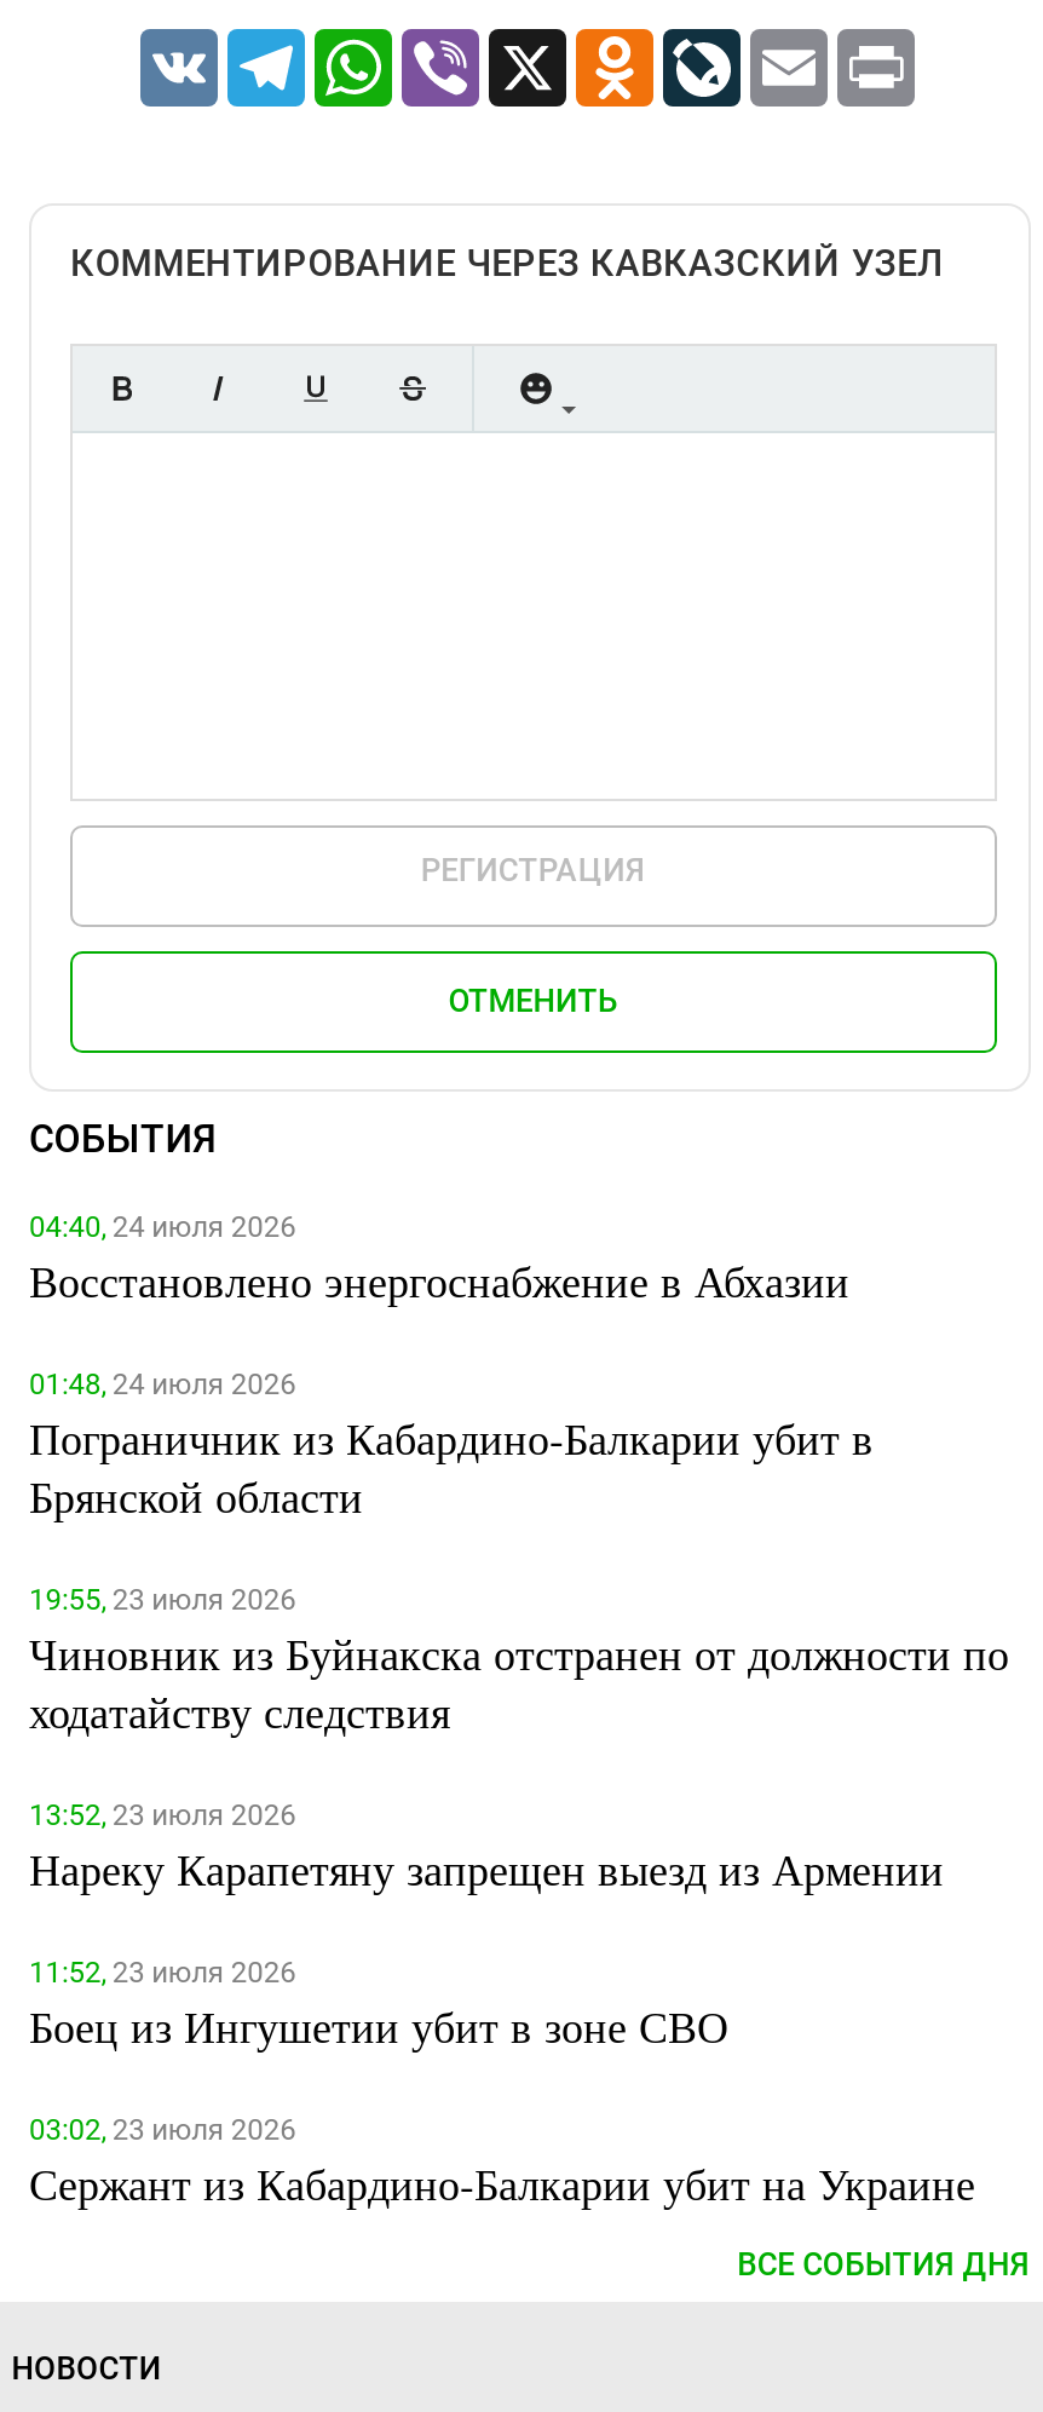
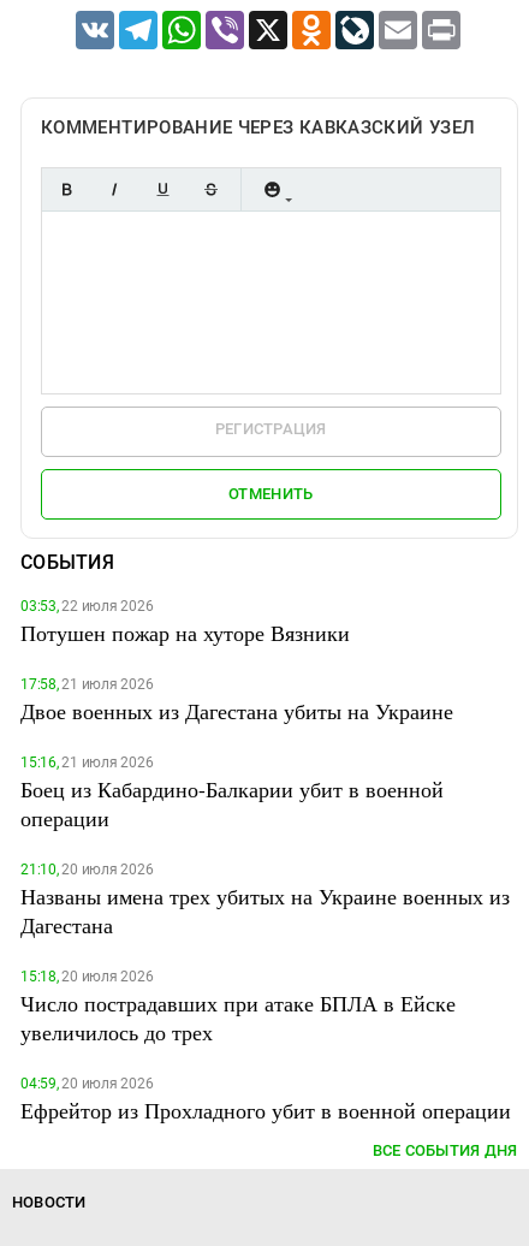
- 04:40, 24 июля 2026
- Восстановлено энергоснабжение в Абхазии
+ 03:53, 22 июля 2026
+ Потушен пожар на хуторе Вязники

- 01:48, 24 июля 2026
- Пограничник из Кабардино-Балкарии убит в
- Брянской области
+ 17:58, 21 июля 2026
+ Двое военных из Дагестана убиты на Украине

- 19:55, 23 июля 2026
- Чиновник из Буйнакска отстранен от должности по
- ходатайству следствия
+ 15:16, 21 июля 2026
+ Боец из Кабардино-Балкарии убит в военной
+ операции

- 13:52, 23 июля 2026
- Нареку Карапетяну запрещен выезд из Армении
+ 21:10, 20 июля 2026
+ Названы имена трех убитых на Украине военных из
+ Дагестана

- 11:52, 23 июля 2026
- Боец из Ингушетии убит в зоне СВО
+ 15:18, 20 июля 2026
+ Число пострадавших при атаке БПЛА в Ейске
+ увеличилось до трех

- 03:02, 23 июля 2026
- Сержант из Кабардино-Балкарии убит на Украине
+ 04:59, 20 июля 2026
+ Ефрейтор из Прохладного убит в военной операции
